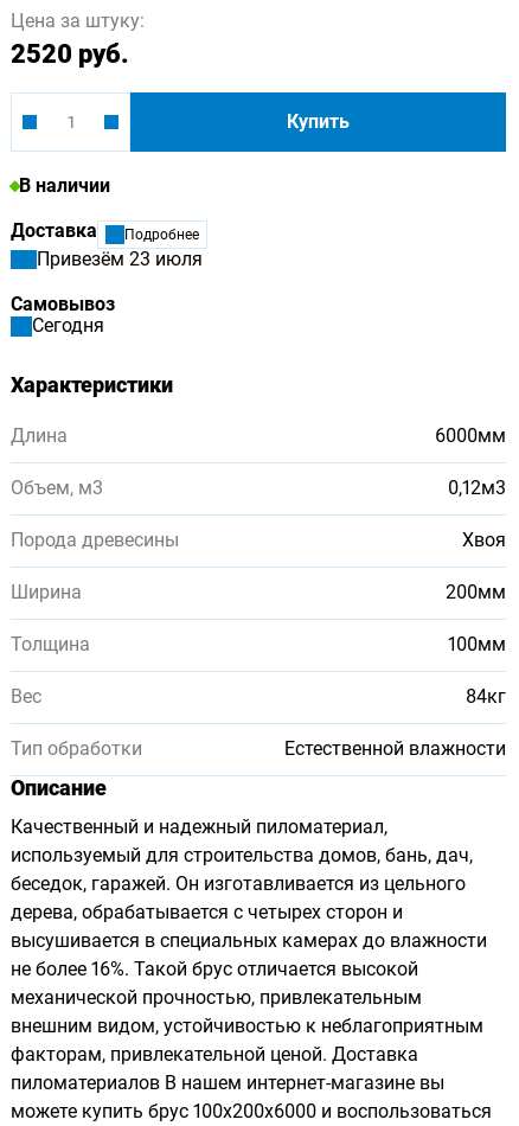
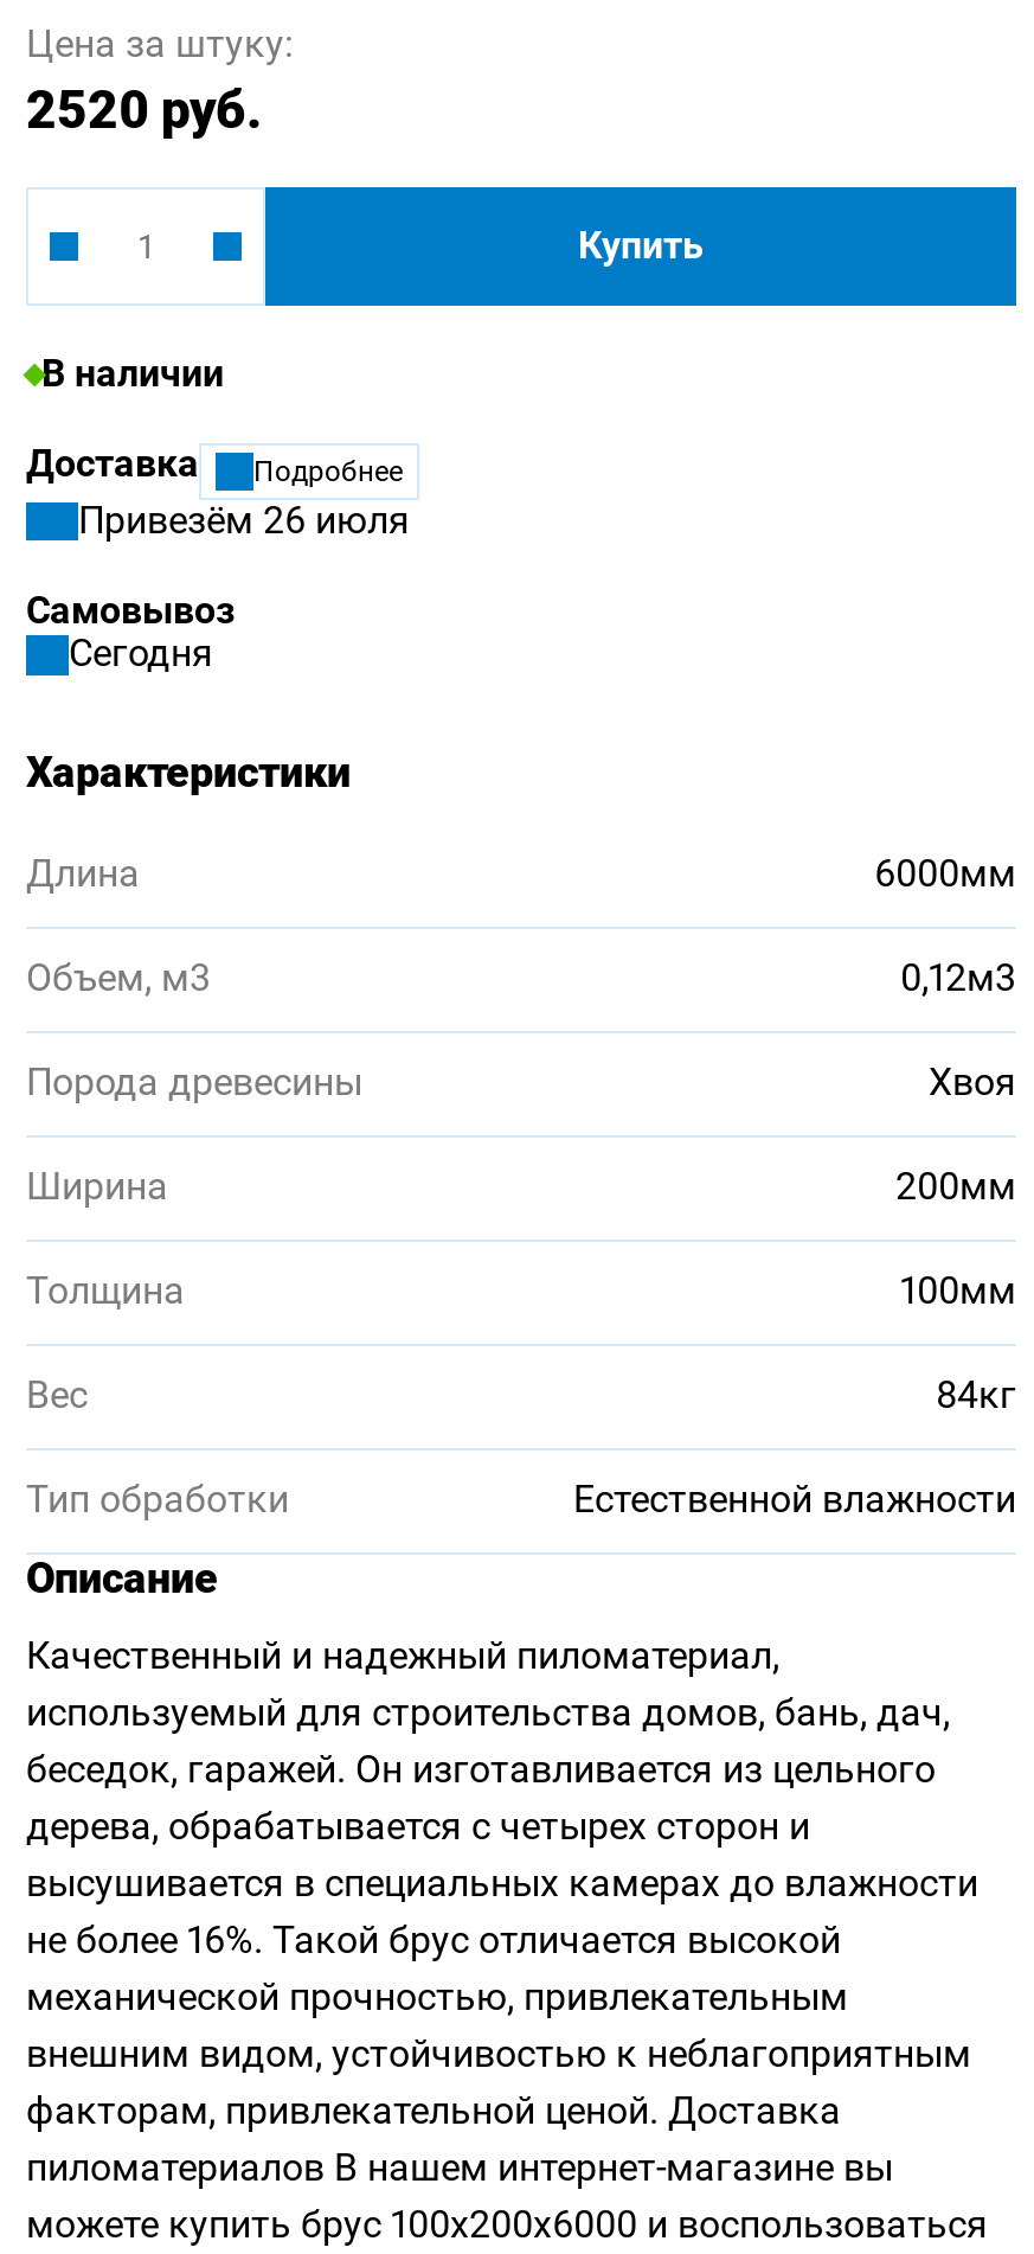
- Привезём 23 июля
+ Привезём 26 июля
